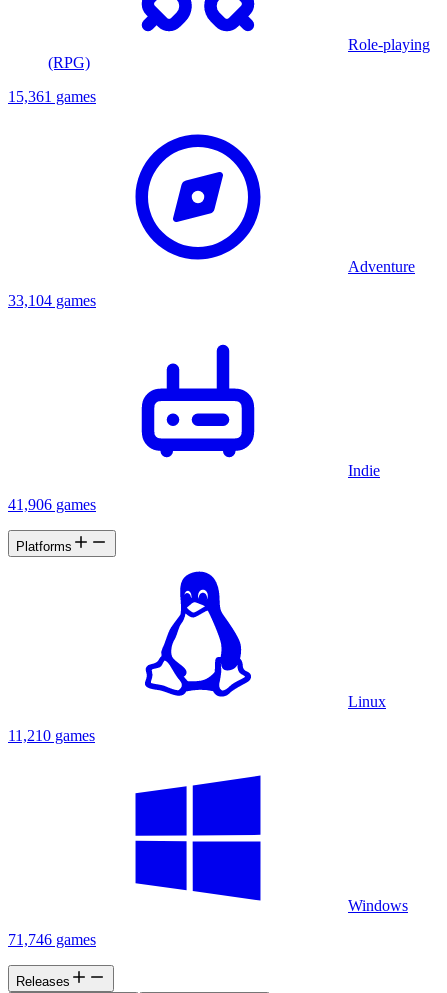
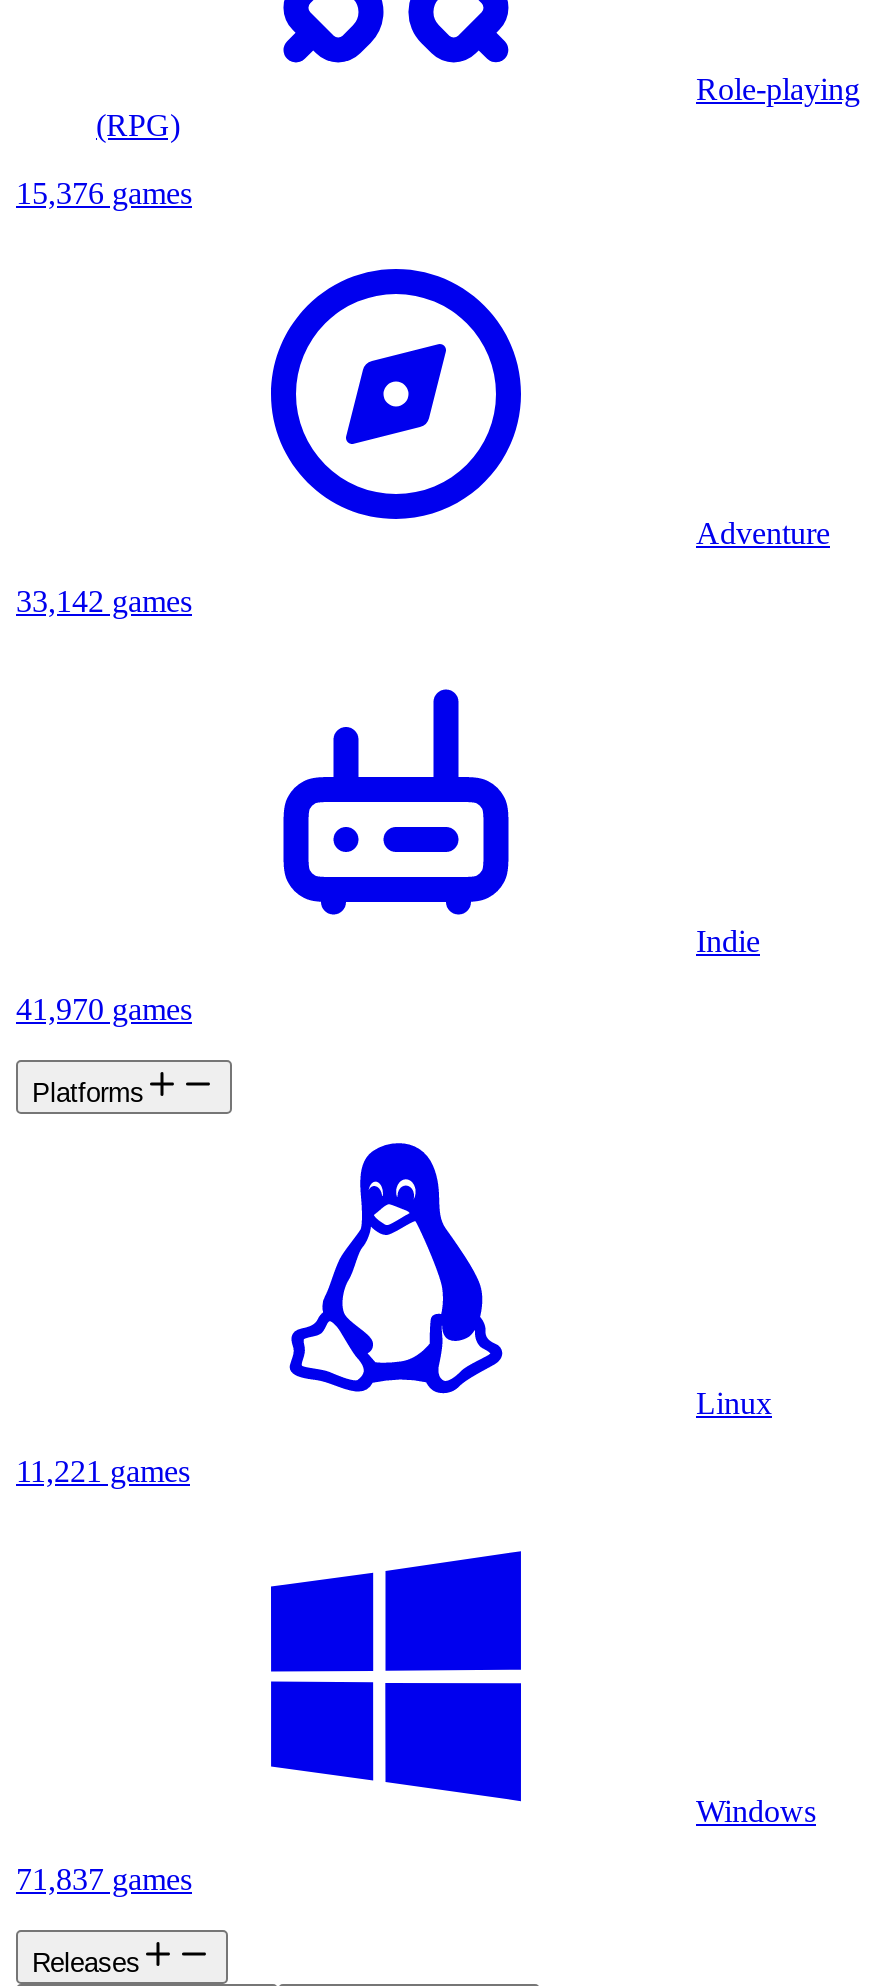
- 15,361 games
+ 15,376 games

- 33,104 games
+ 33,142 games

- 41,906 games
+ 41,970 games

- 11,210 games
+ 11,221 games

- 71,746 games
+ 71,837 games
